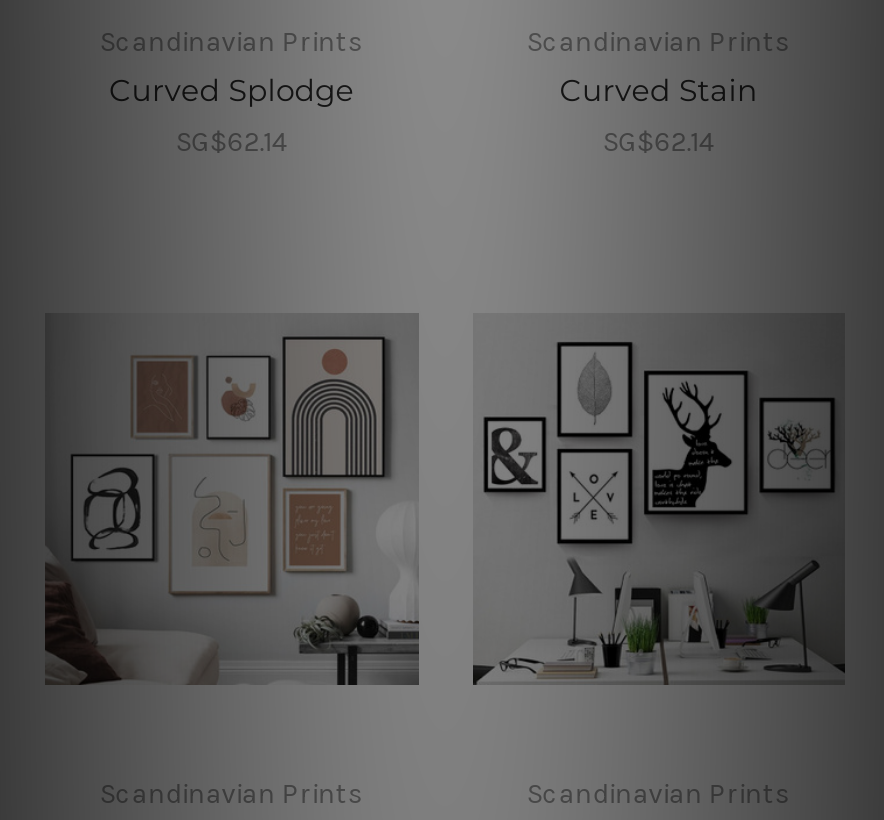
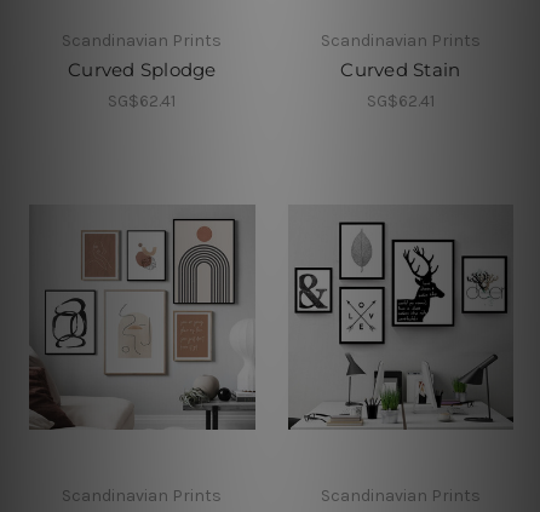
- SG$62.14
+ SG$62.41

- SG$62.14
+ SG$62.41
